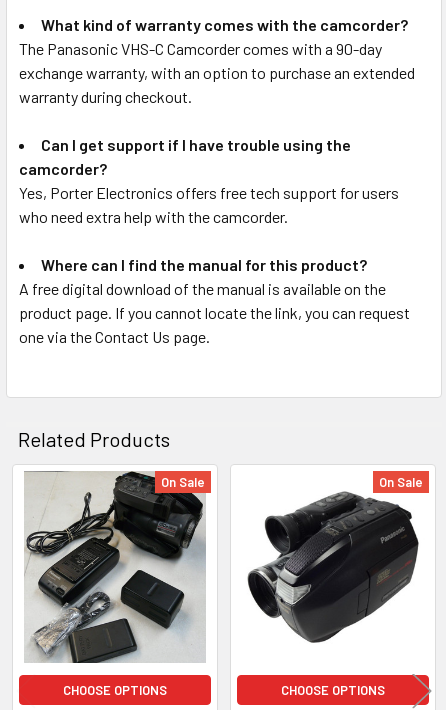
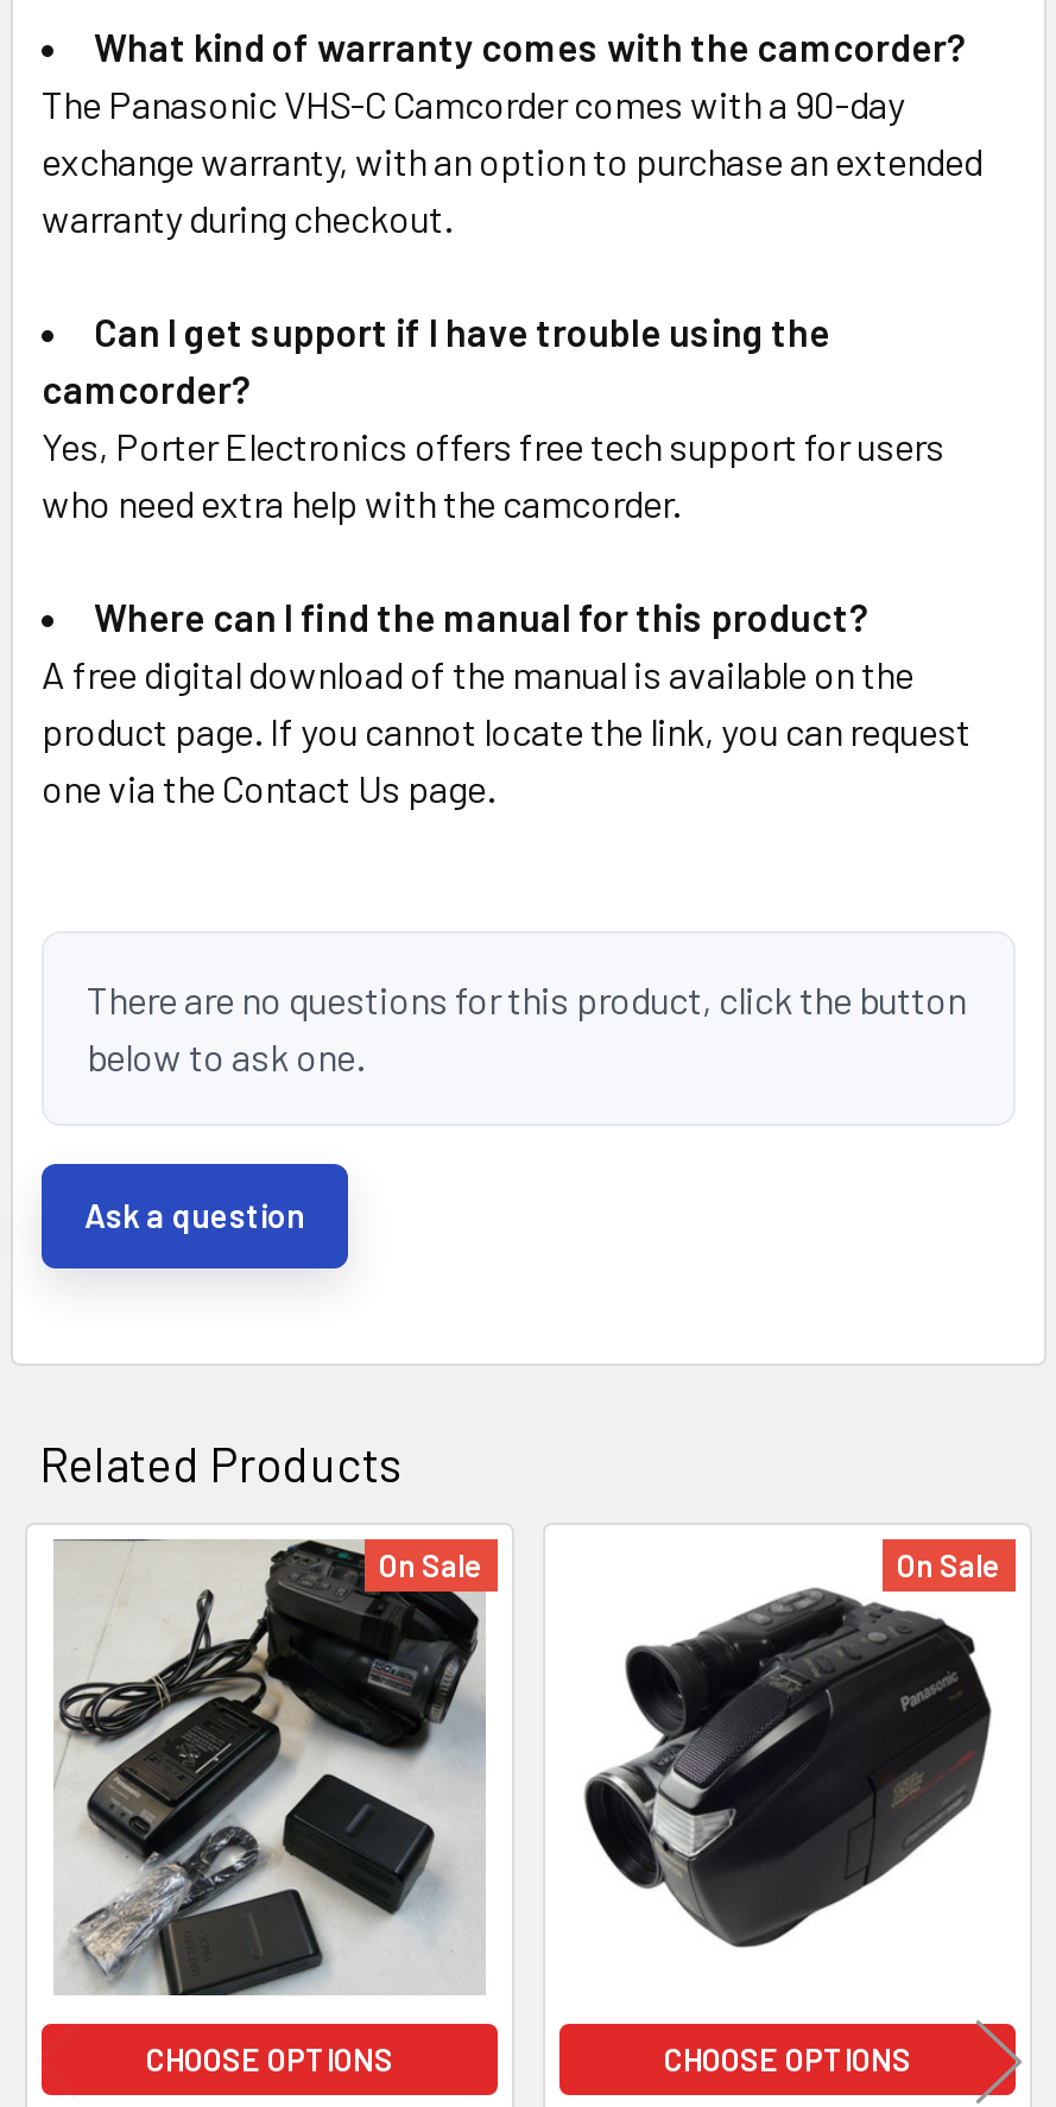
+ Ask a question

+ There are no questions for this product, click the button
+ below to ask one.
